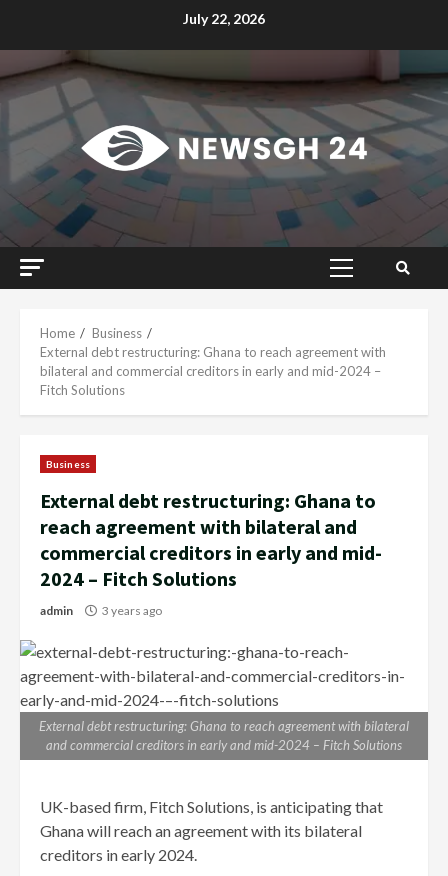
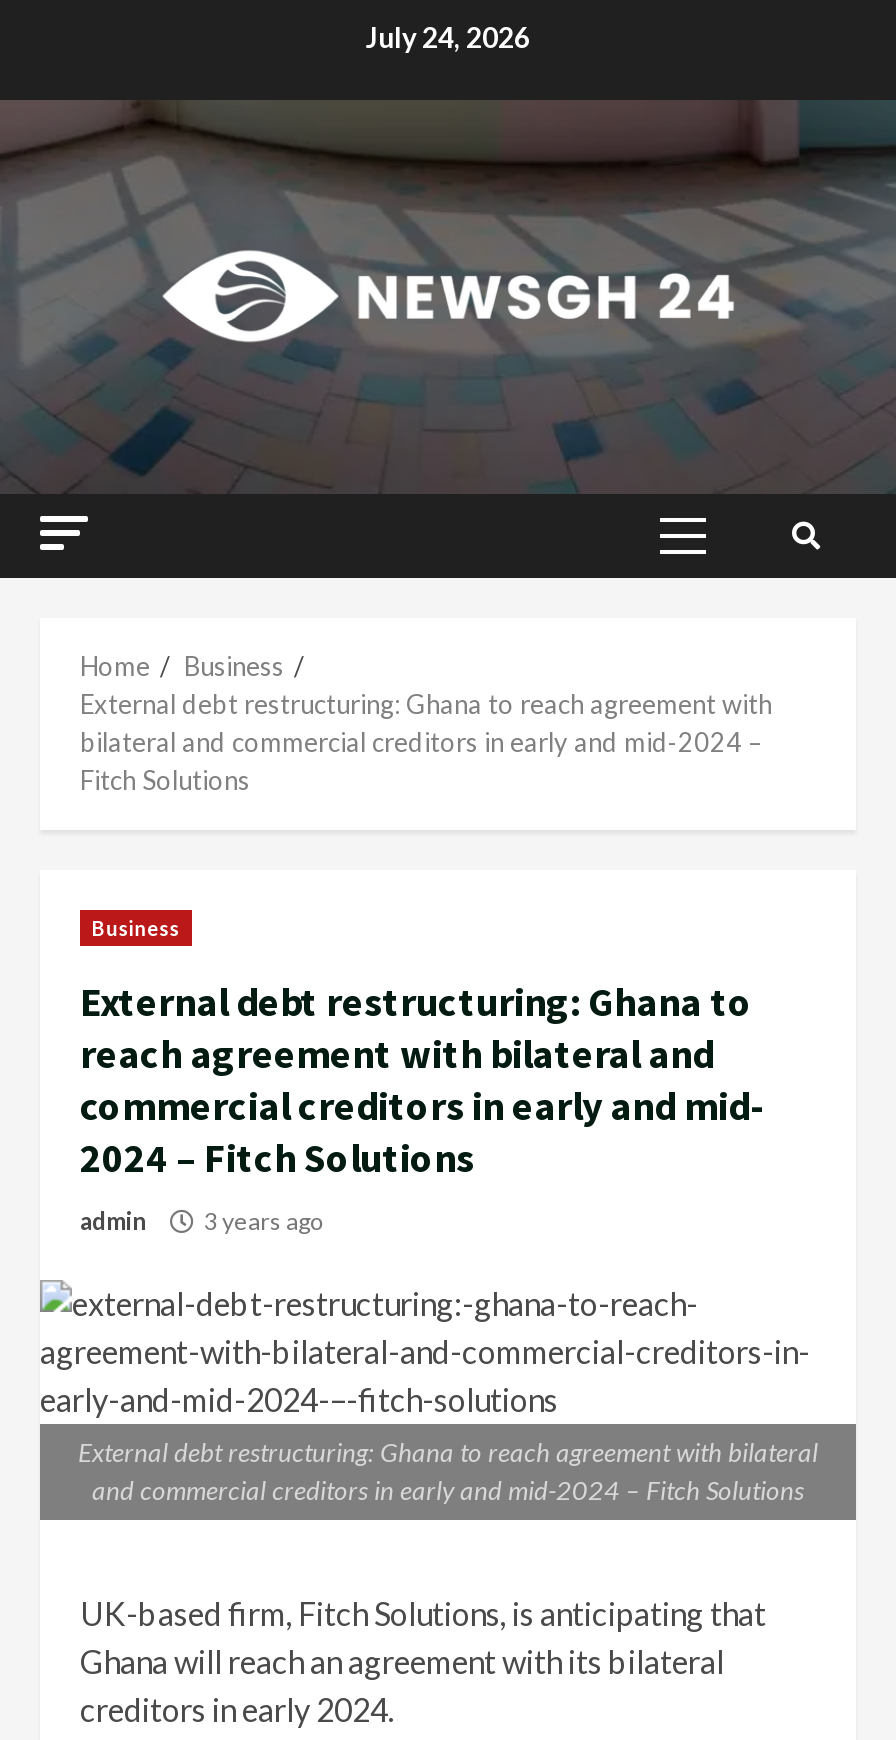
- July 22, 2026
+ July 24, 2026
